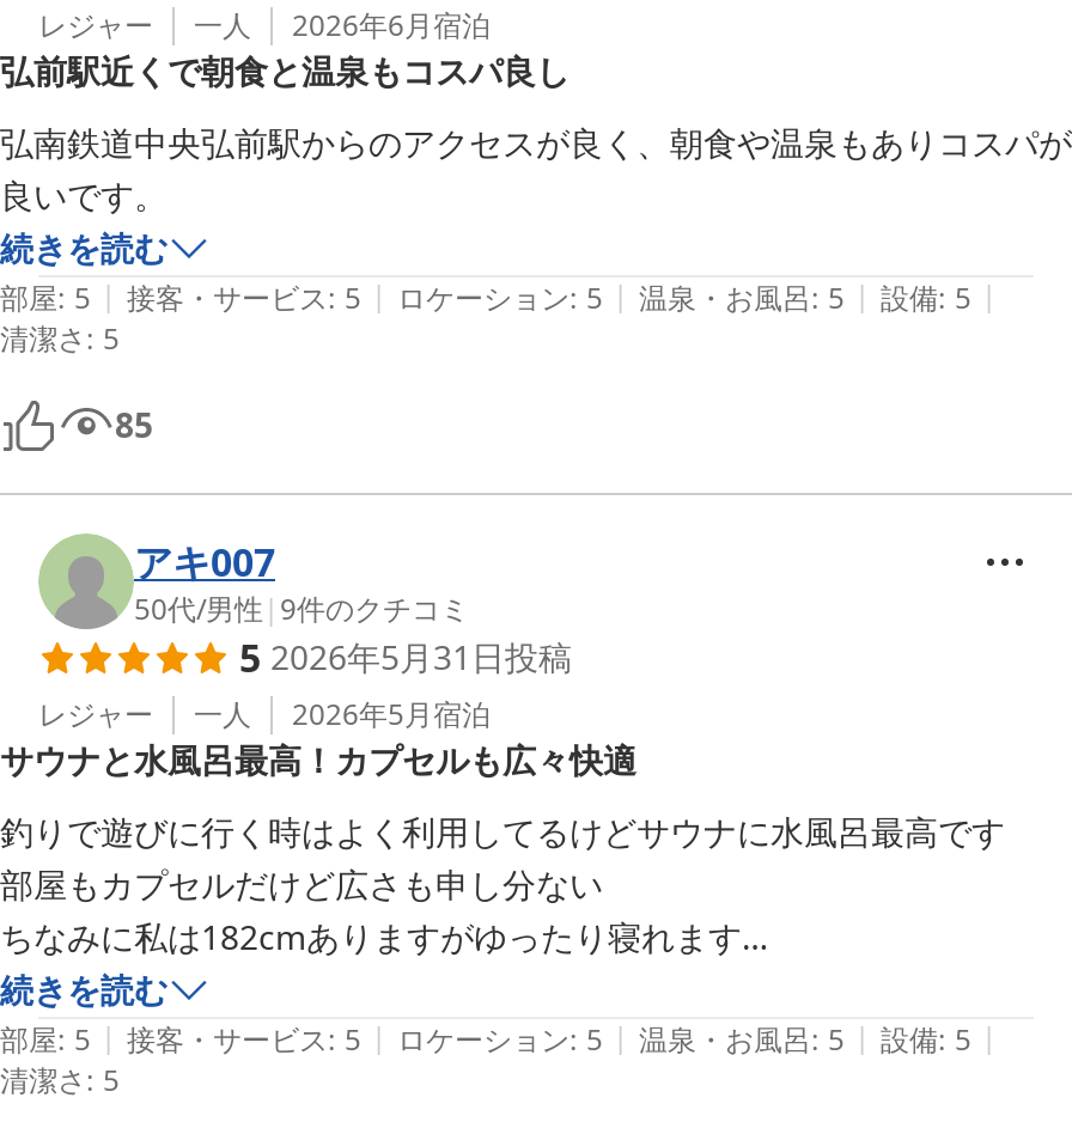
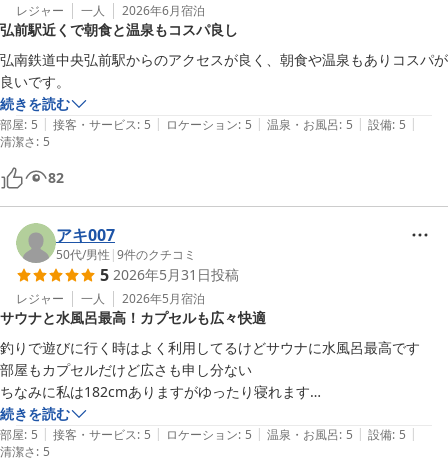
- 85
+ 82
